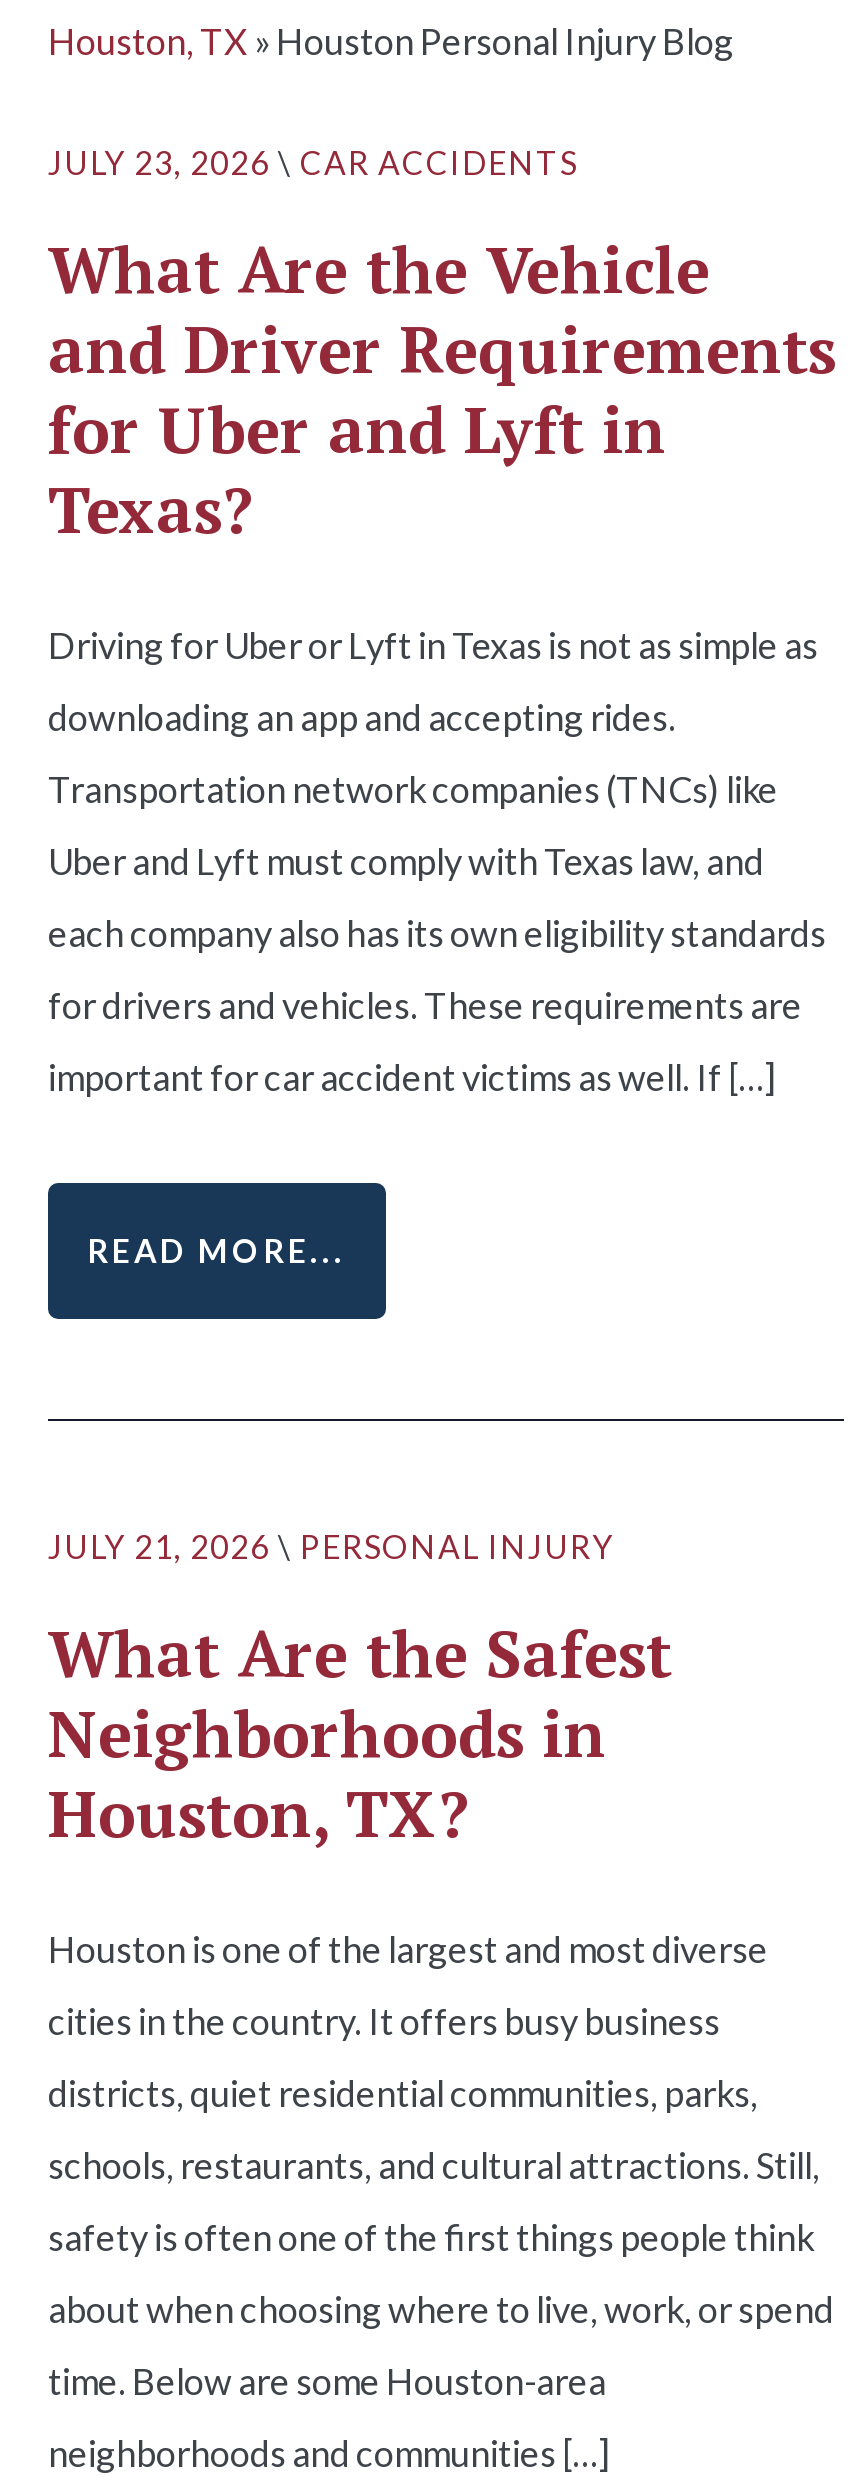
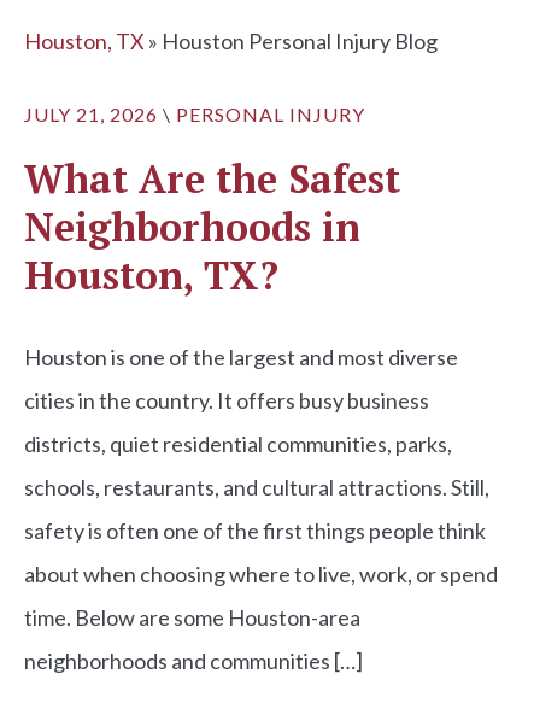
- JULY 23, 2026 \ CAR ACCIDENTS
- What Are the Vehicle
- and Driver Requirements
- for Uber and Lyft in
- Texas?
- Driving for Uber or Lyft in Texas is not as simple as
- downloading an app and accepting rides.
- Transportation network companies (TNCs) like
- Uber and Lyft must comply with Texas law, and
- each company also has its own eligibility standards
- for drivers and vehicles. These requirements are
- important for car accident victims as well. If […]

- [image]
- READ MORE...
